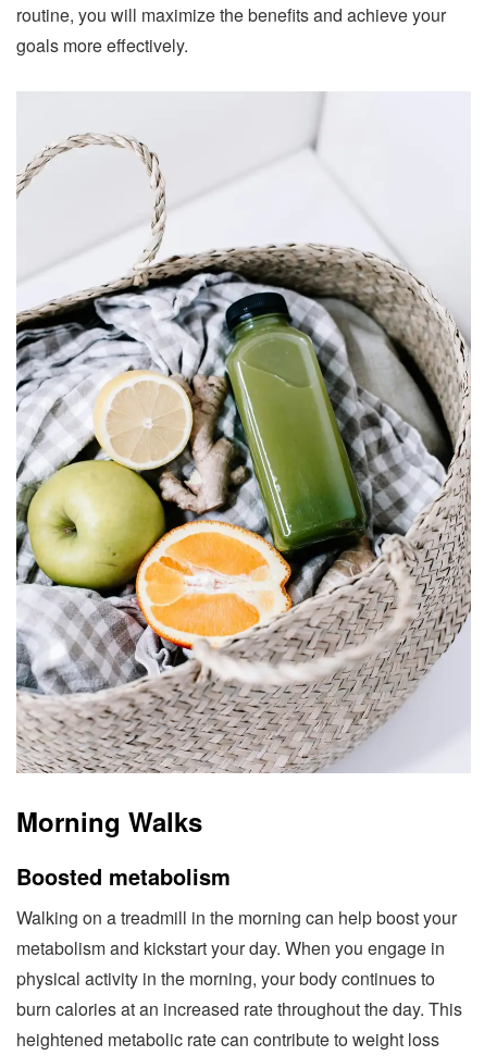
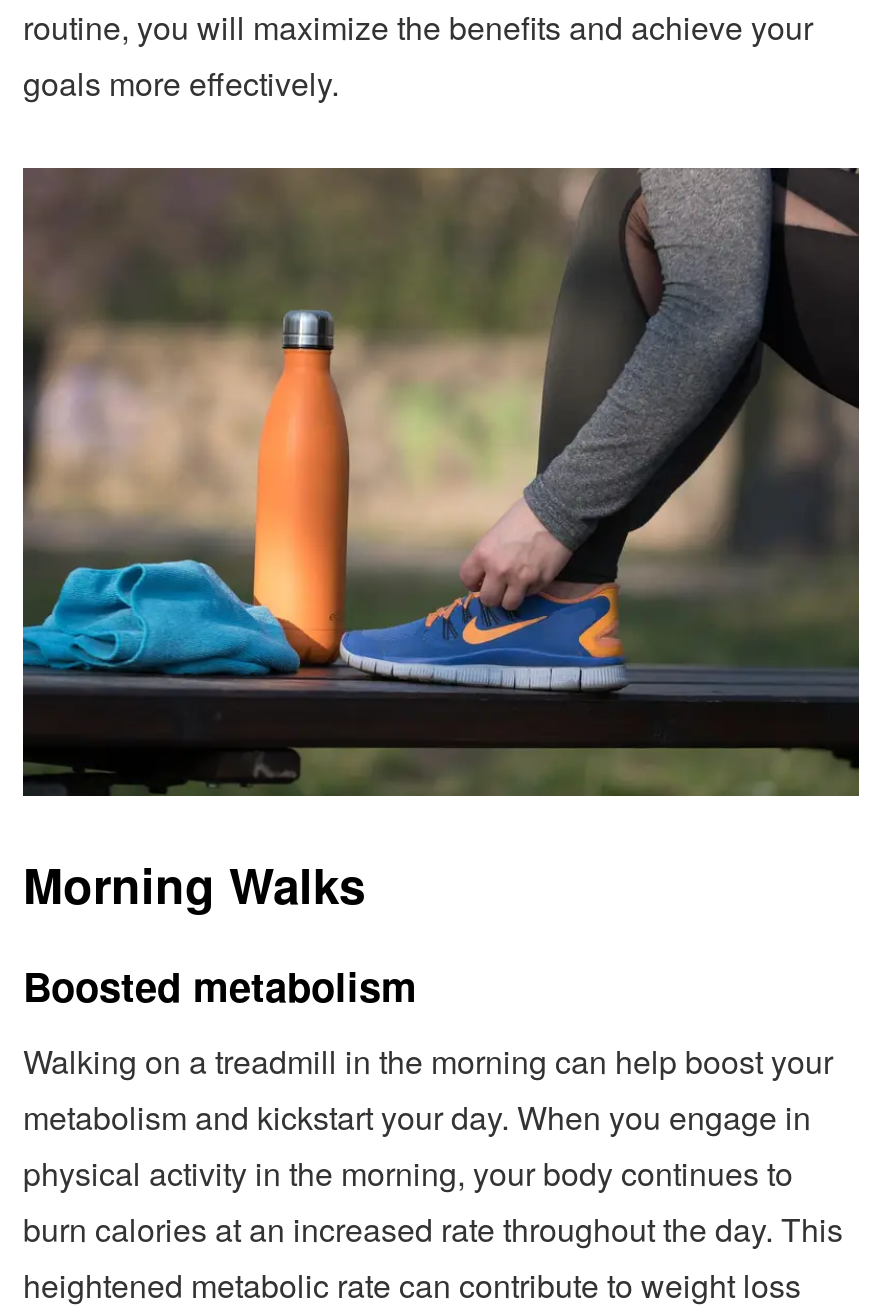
- [image]
+ [image]
